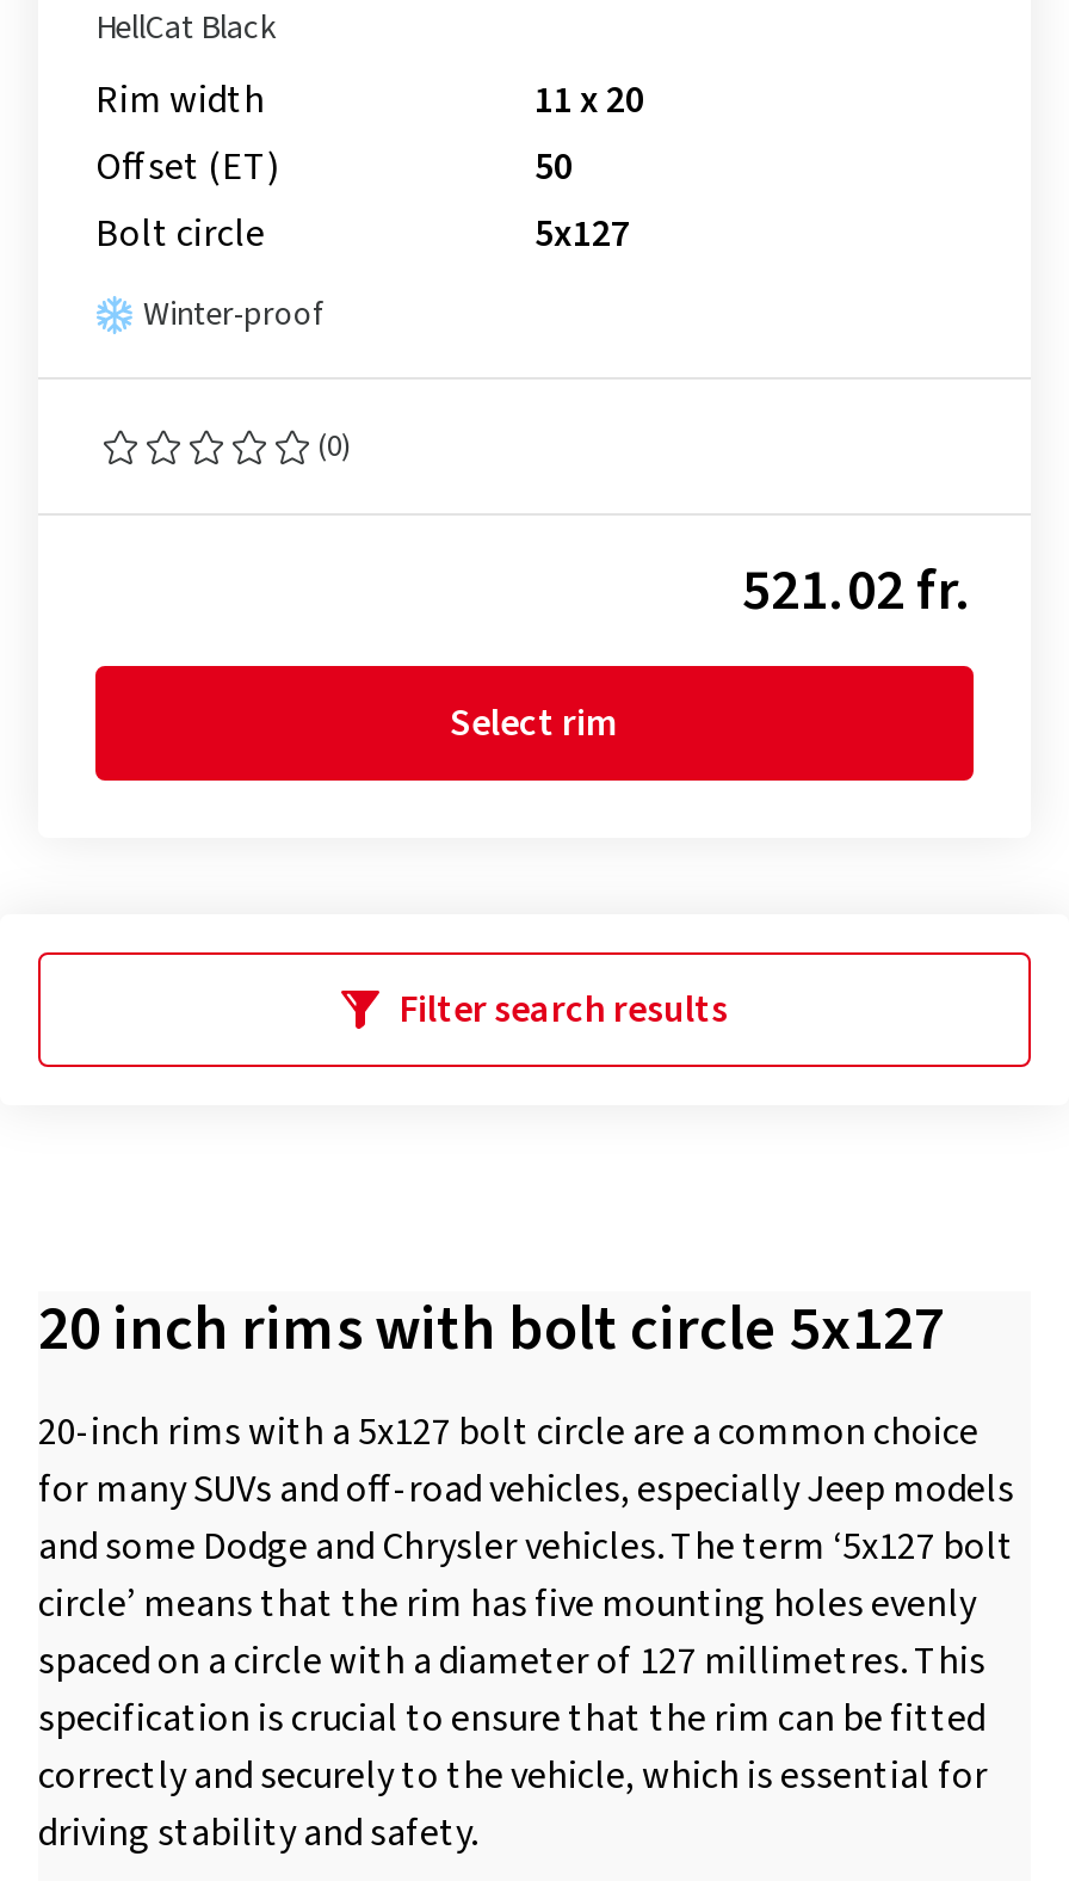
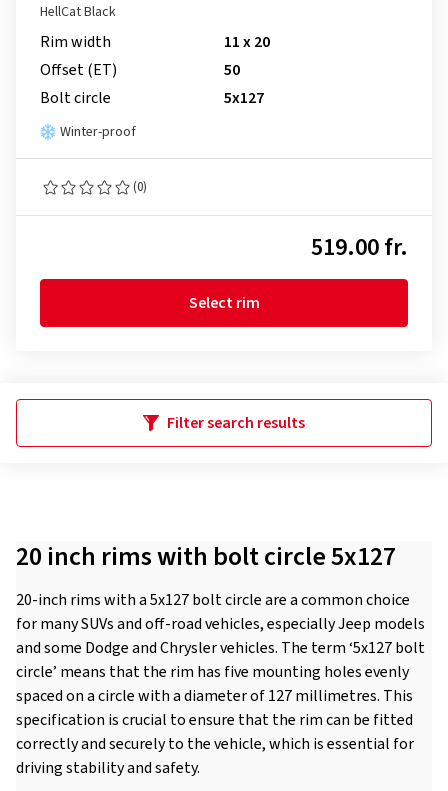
- 521.02 fr.
+ 519.00 fr.
